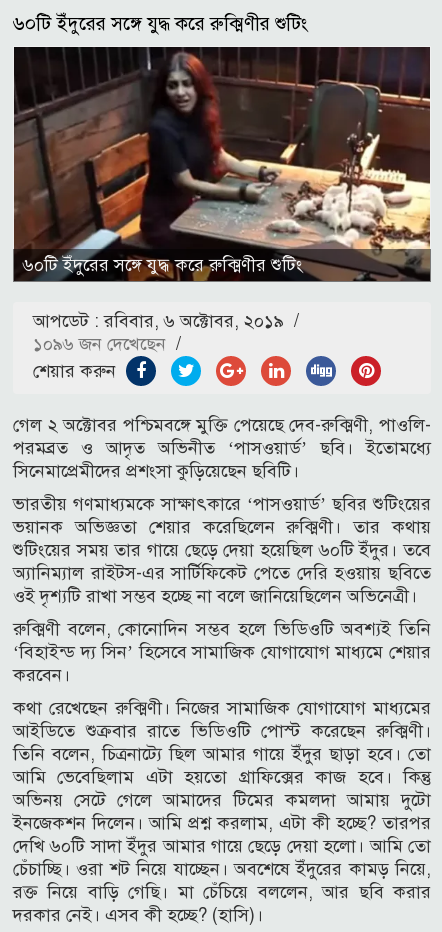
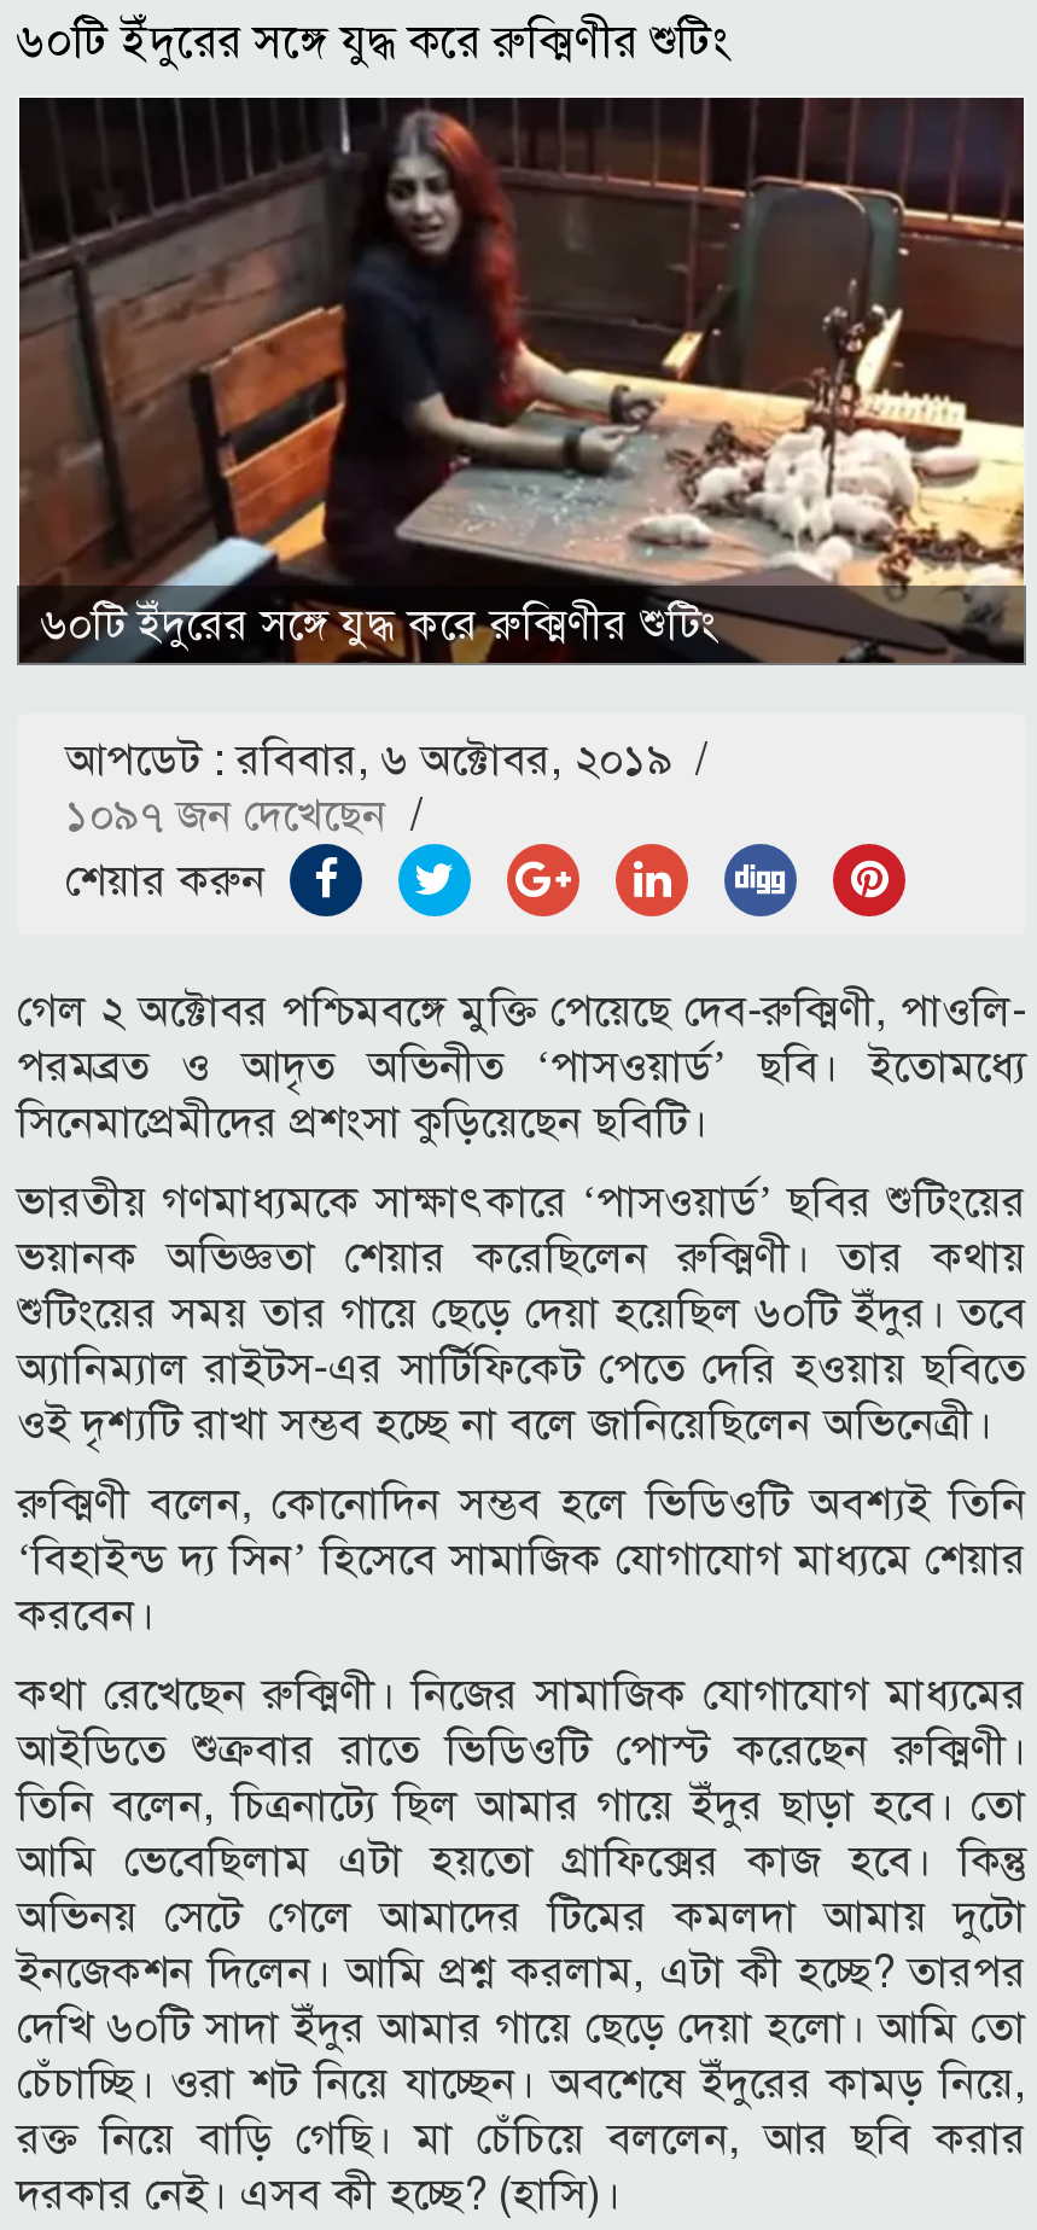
- ১০৯৬ জন দেখেছেন /
+ ১০৯৭ জন দেখেছেন /
